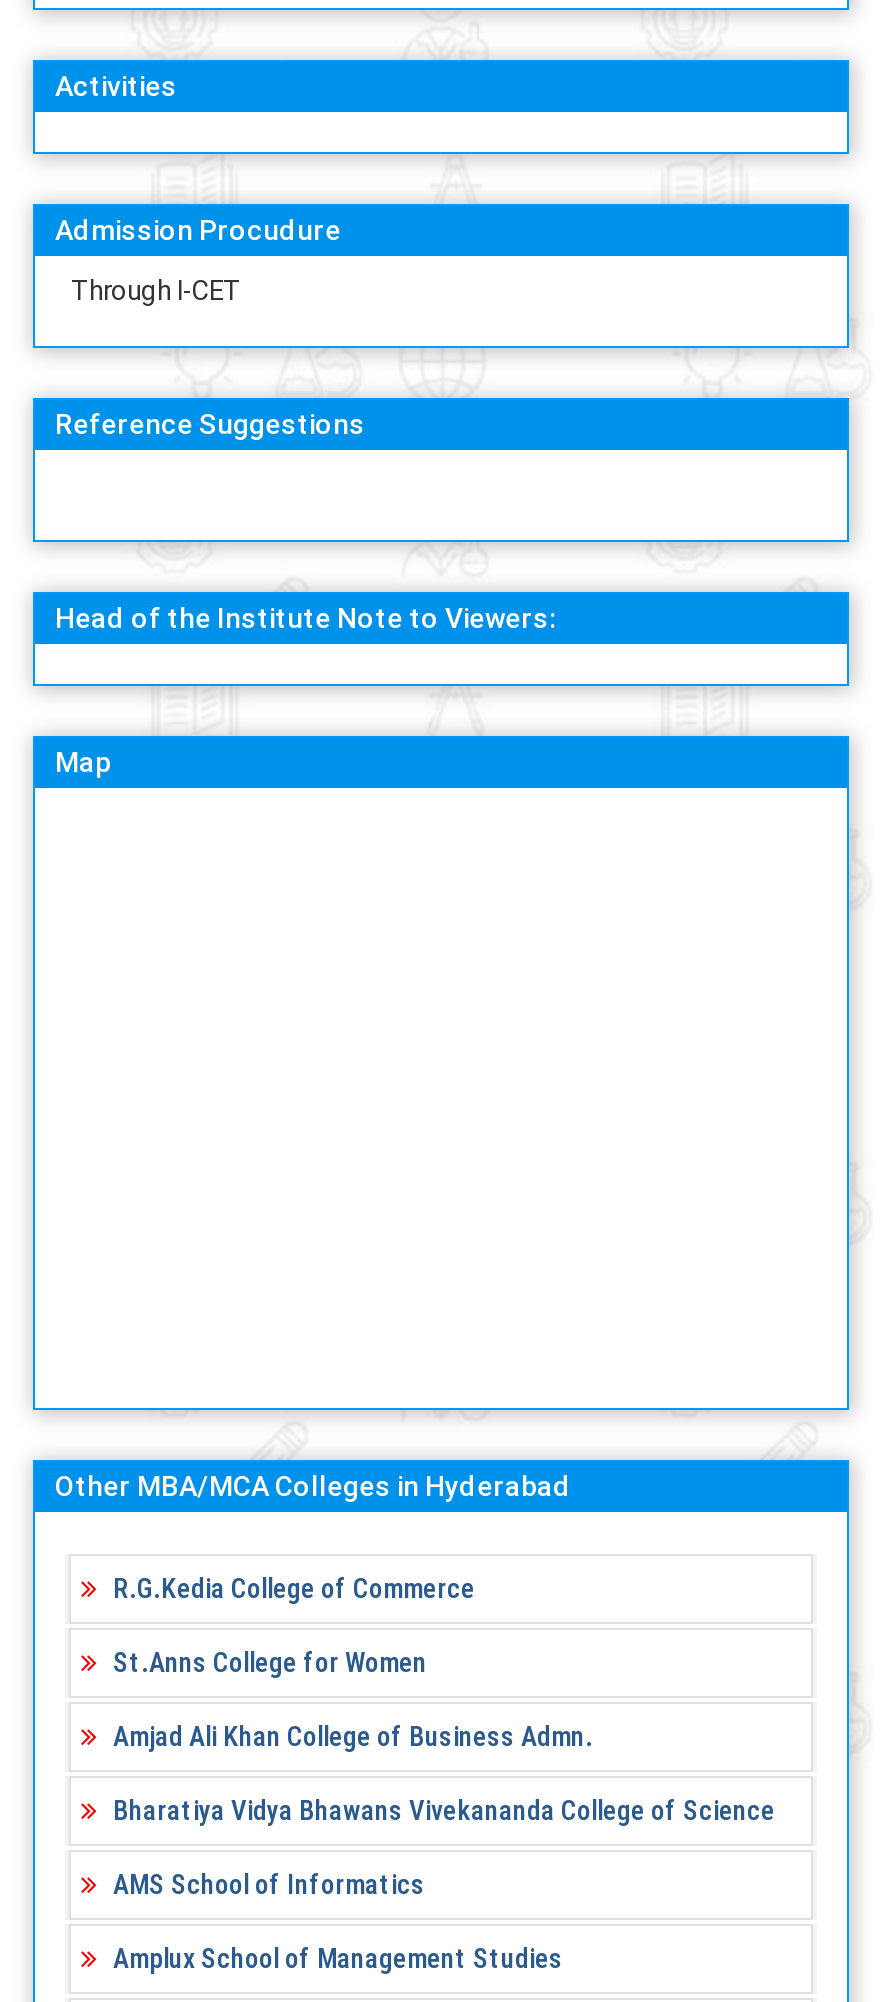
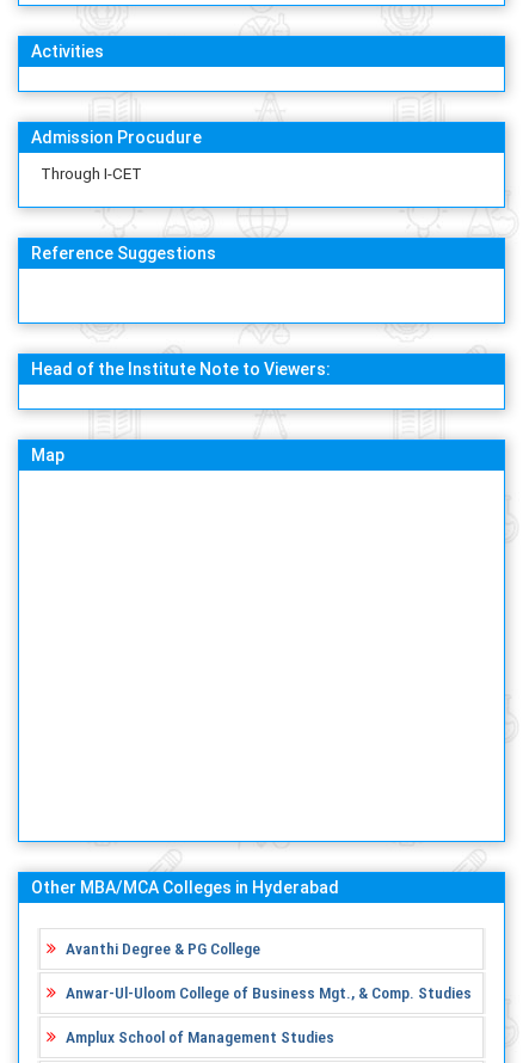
- R.G.Kedia College of Commerce
- St.Anns College for Women
- Amjad Ali Khan College of Business Admn.
- Bharatiya Vidya Bhawans Vivekananda College of Science
- AMS School of Informatics
+ Avanthi Degree & PG College
+ Anwar-Ul-Uloom College of Business Mgt., & Comp. Studies
